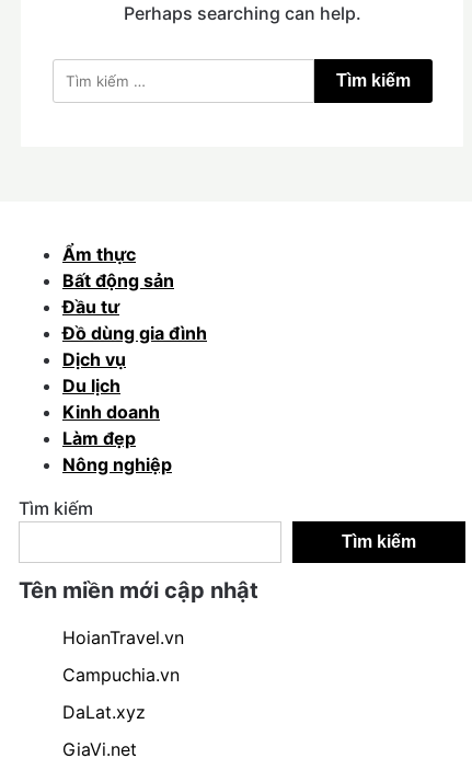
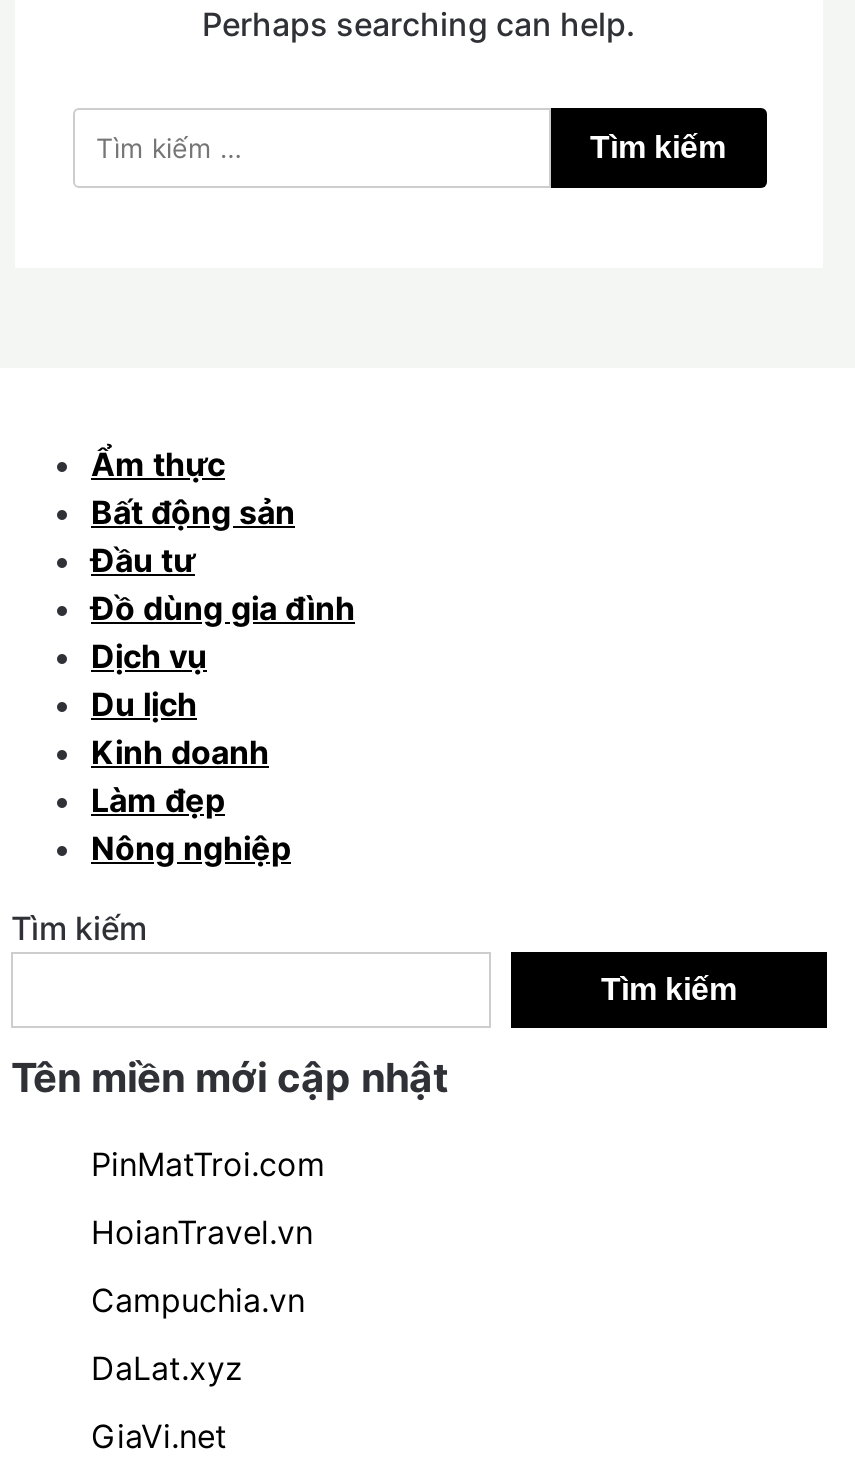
+ PinMatTroi.com
